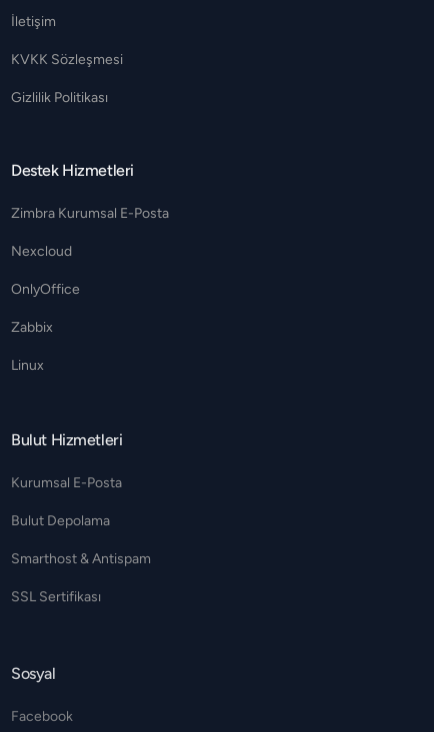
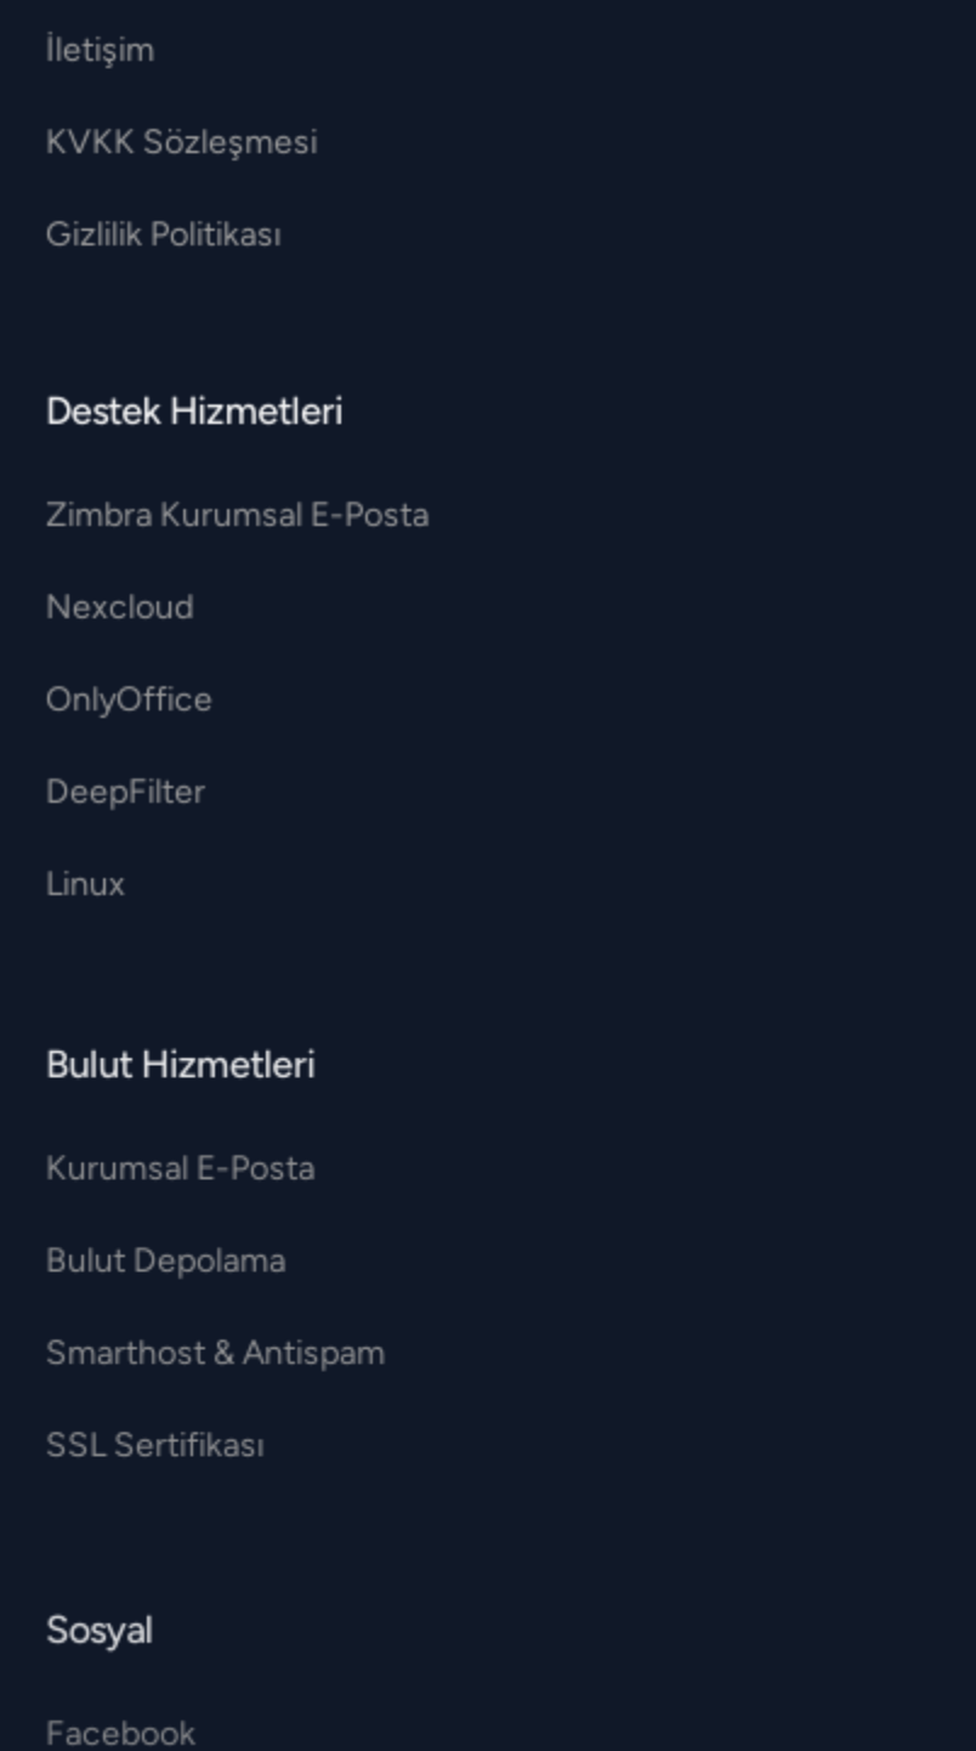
- Zabbix
+ DeepFilter
